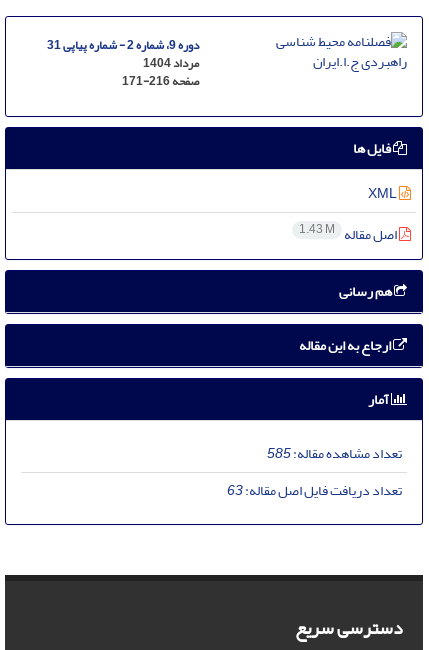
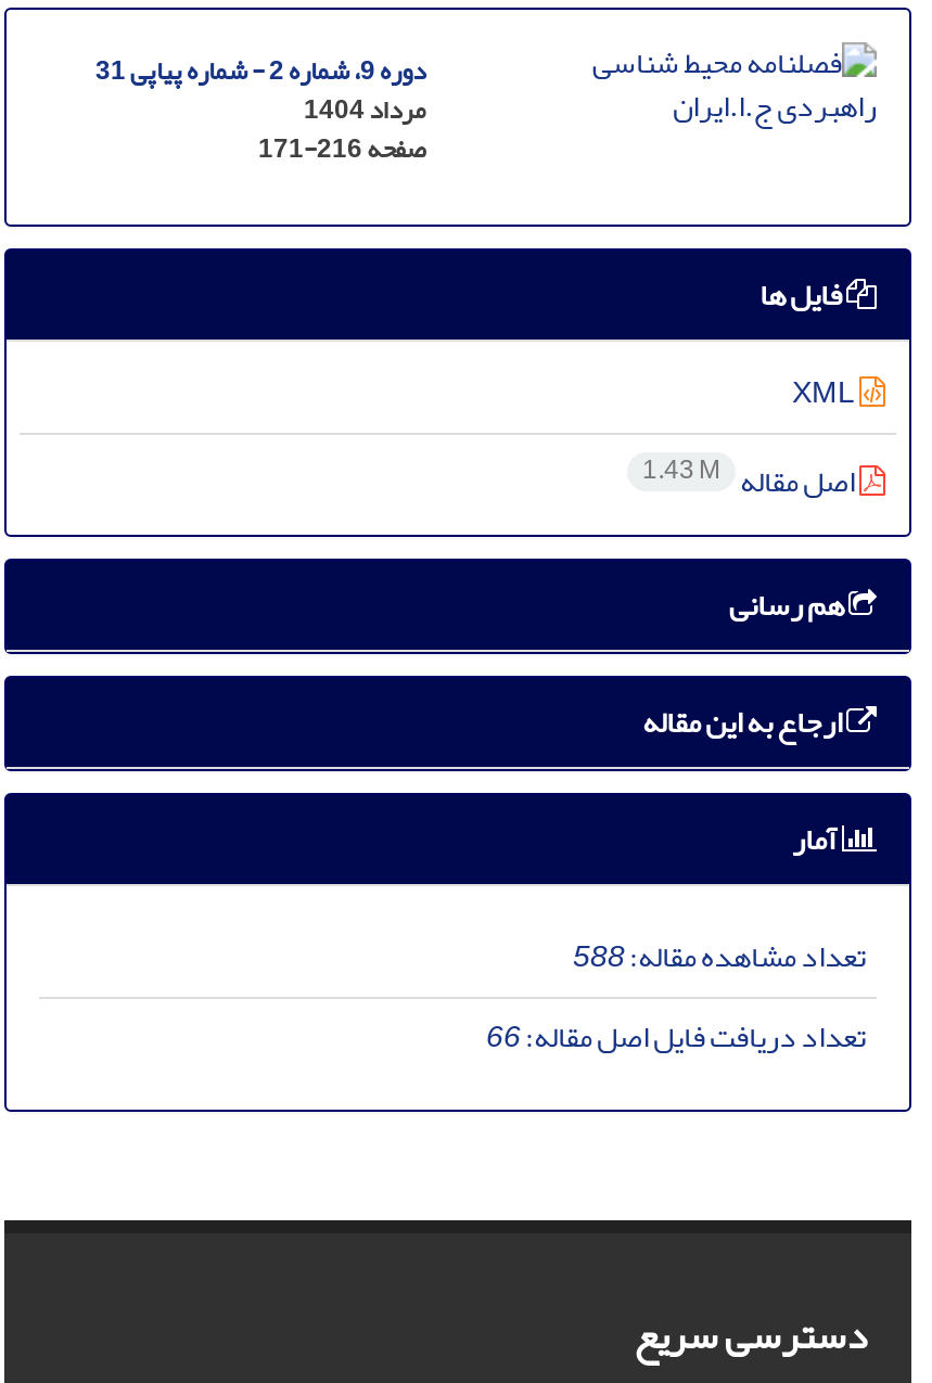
- تعداد مشاهده مقاله:585
+ تعداد مشاهده مقاله:588

- تعداد دریافت فایل اصل مقاله:63
+ تعداد دریافت فایل اصل مقاله:66
